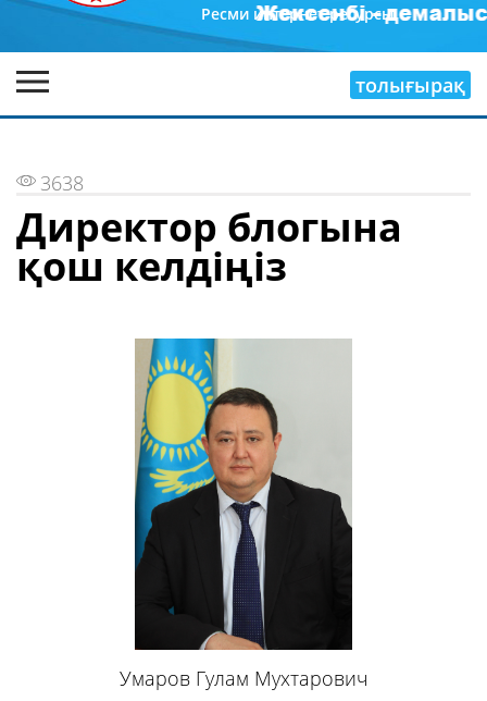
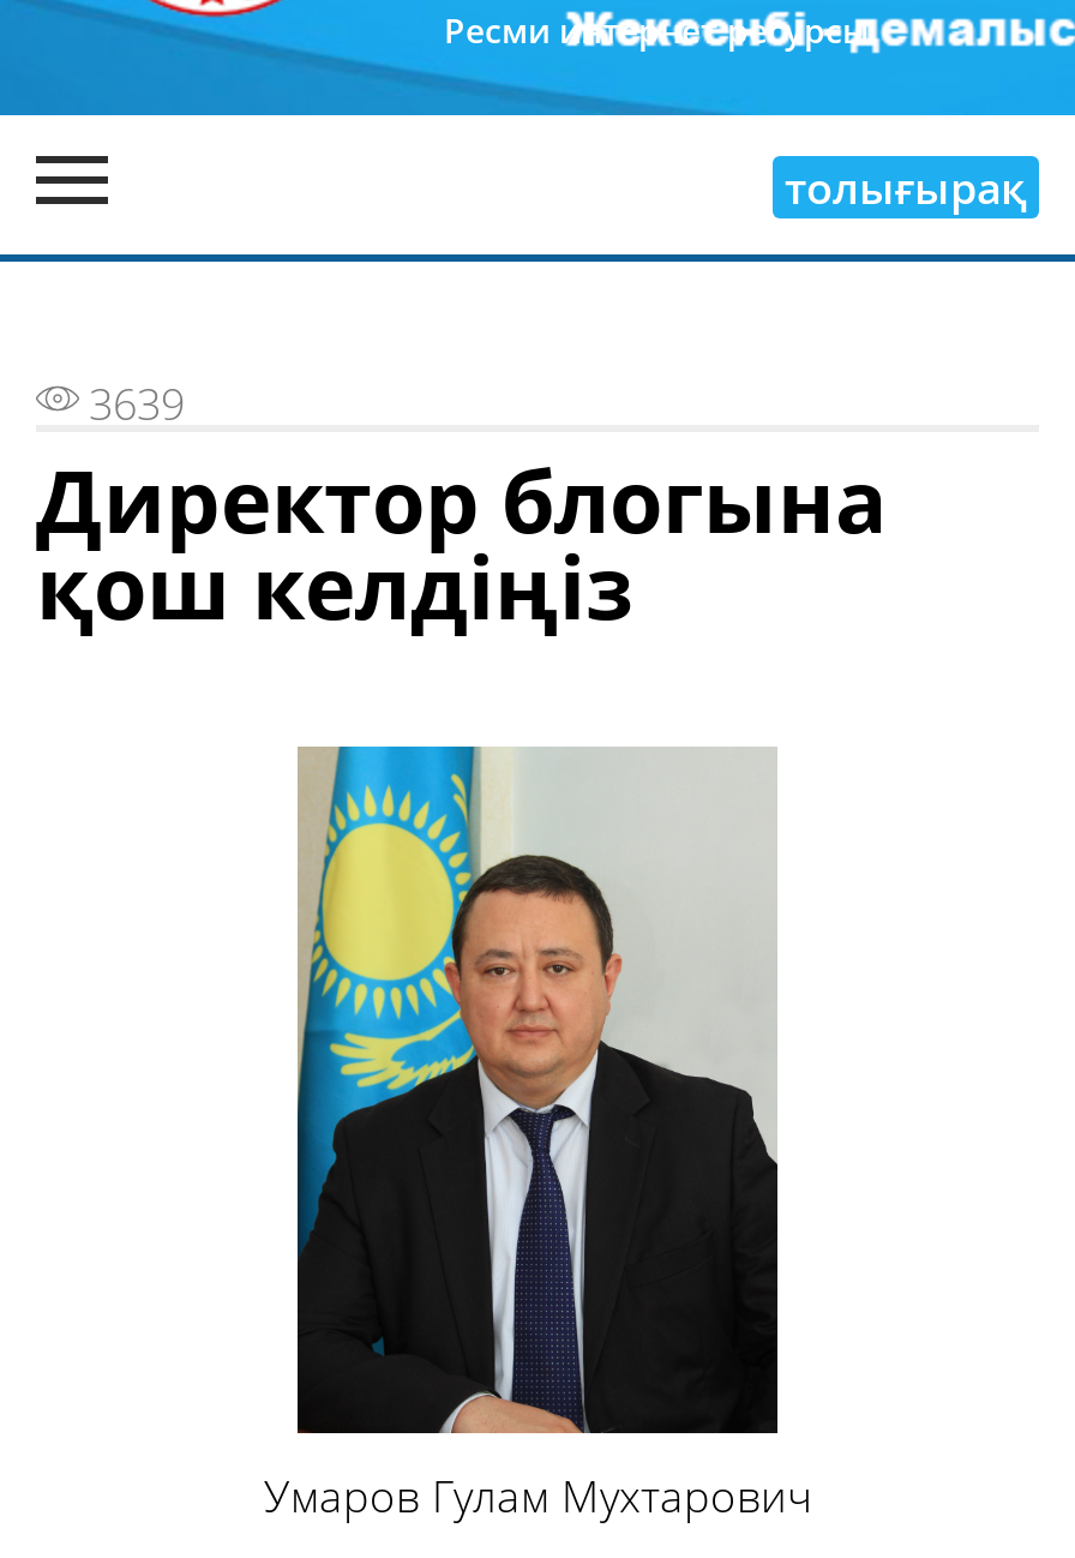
- 3638
+ 3639
